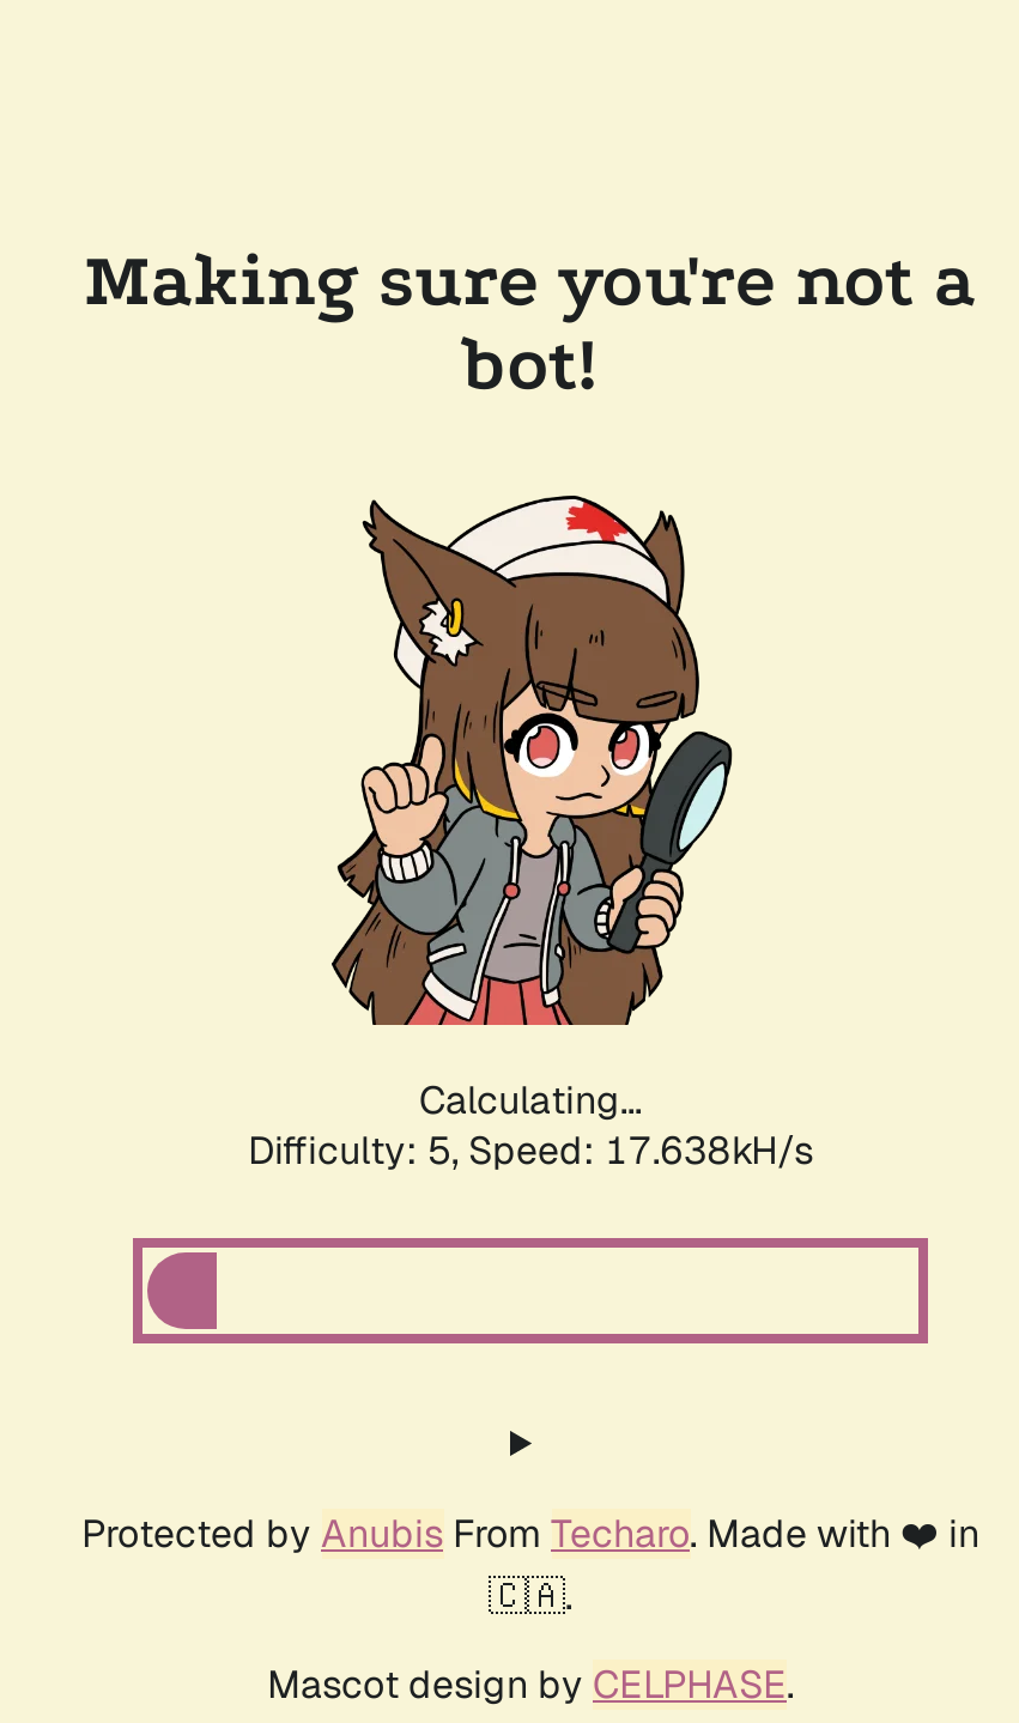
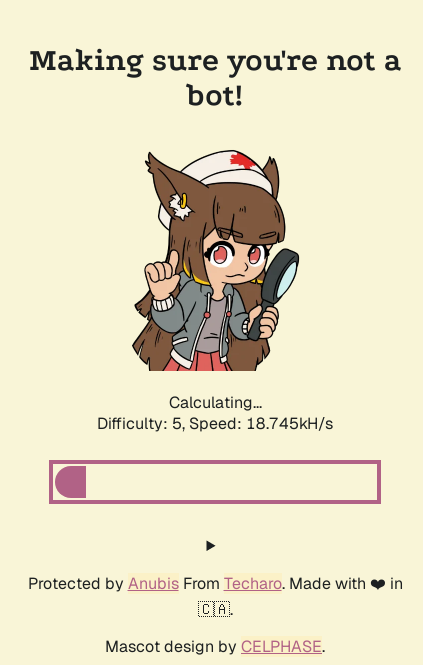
- Difficulty: 5, Speed: 17.638kH/s
+ Difficulty: 5, Speed: 18.745kH/s
